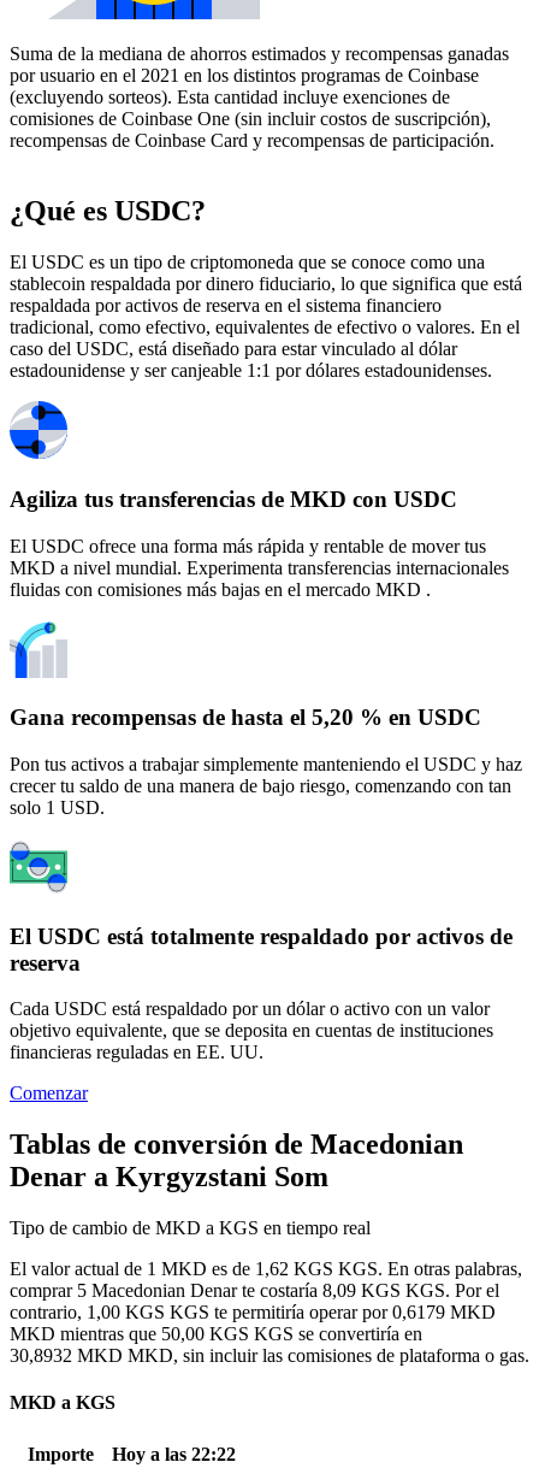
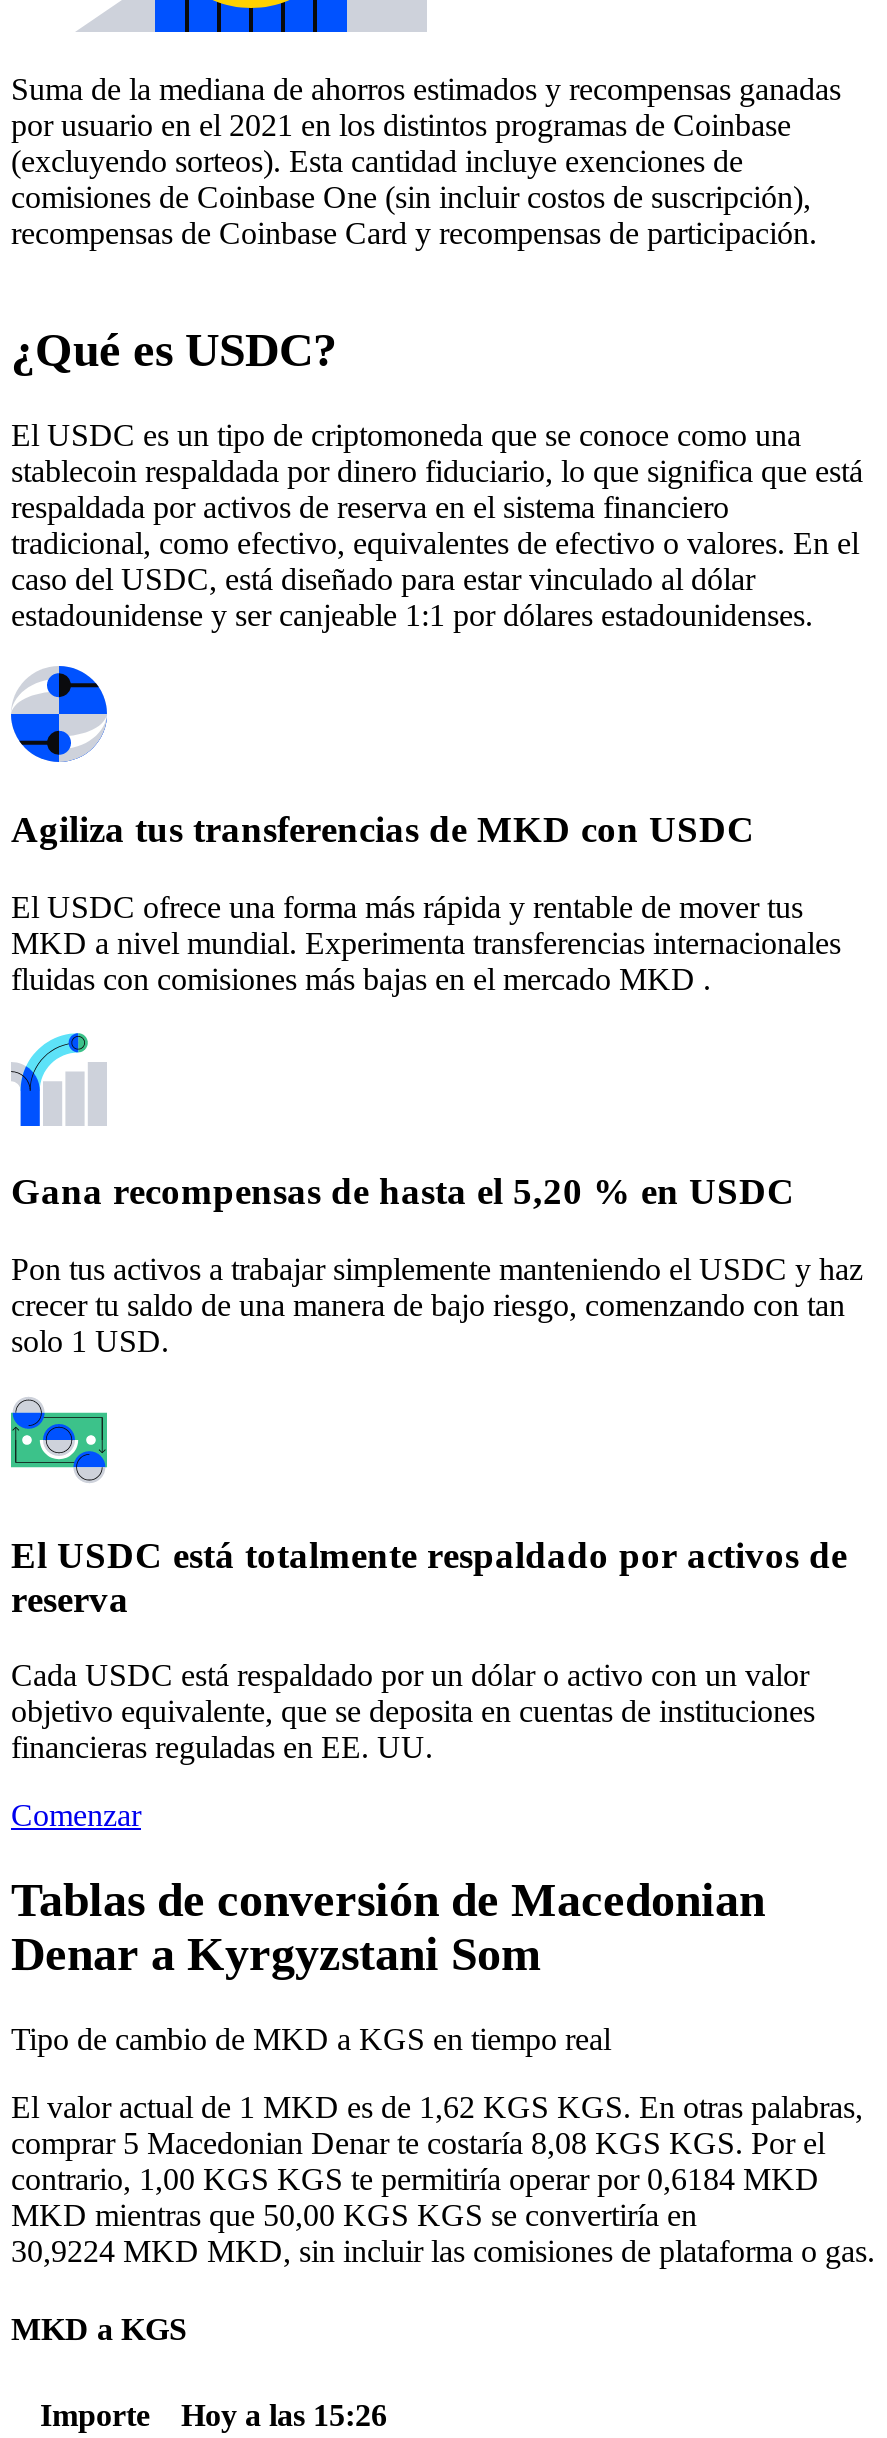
- comprar 5 Macedonian Denar te costaría 8,09 KGS KGS. Por el
+ comprar 5 Macedonian Denar te costaría 8,08 KGS KGS. Por el

- contrario, 1,00 KGS KGS te permitiría operar por 0,6179 MKD
+ contrario, 1,00 KGS KGS te permitiría operar por 0,6184 MKD

- 30,8932 MKD MKD, sin incluir las comisiones de plataforma o gas.
+ 30,9224 MKD MKD, sin incluir las comisiones de plataforma o gas.

- Importe Hoy a las 22:22
+ Importe Hoy a las 15:26
